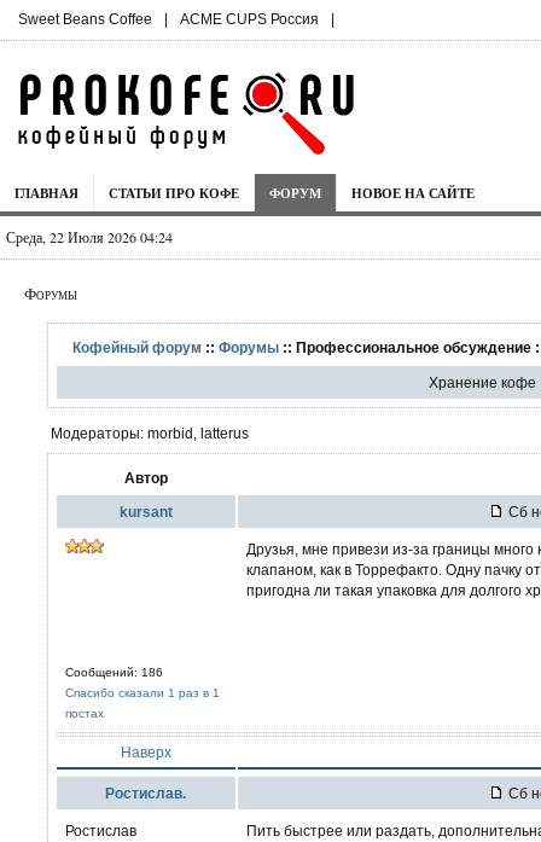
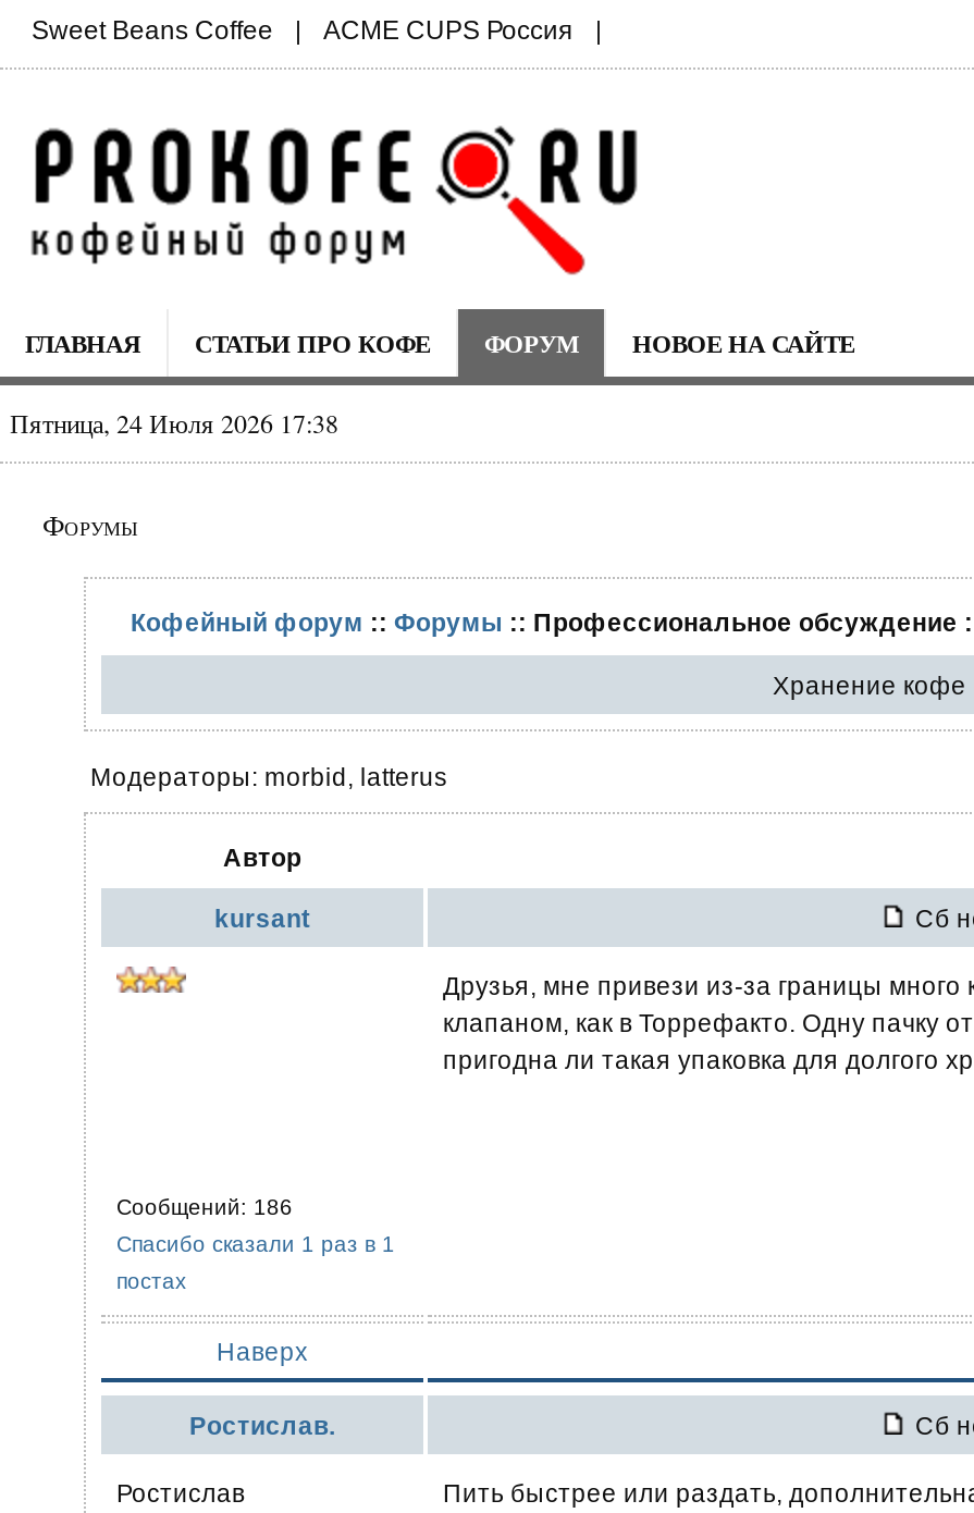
- Среда, 22 Июля 2026 04:24
+ Пятница, 24 Июля 2026 17:38
